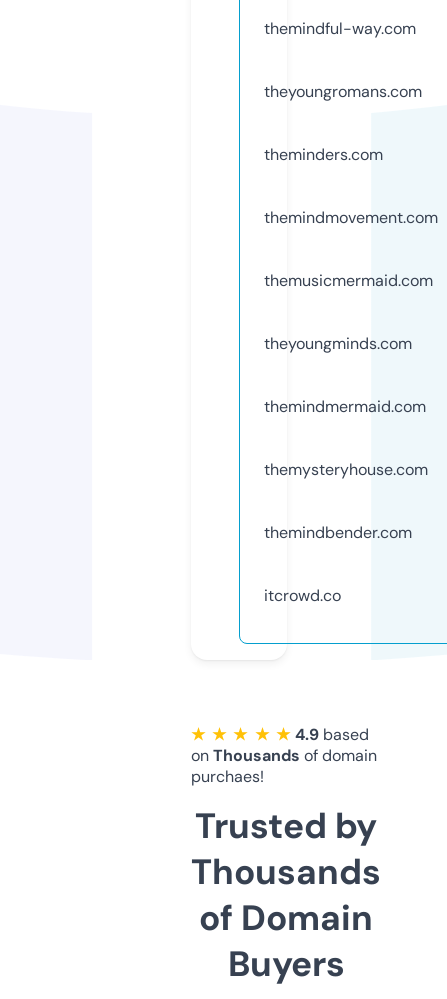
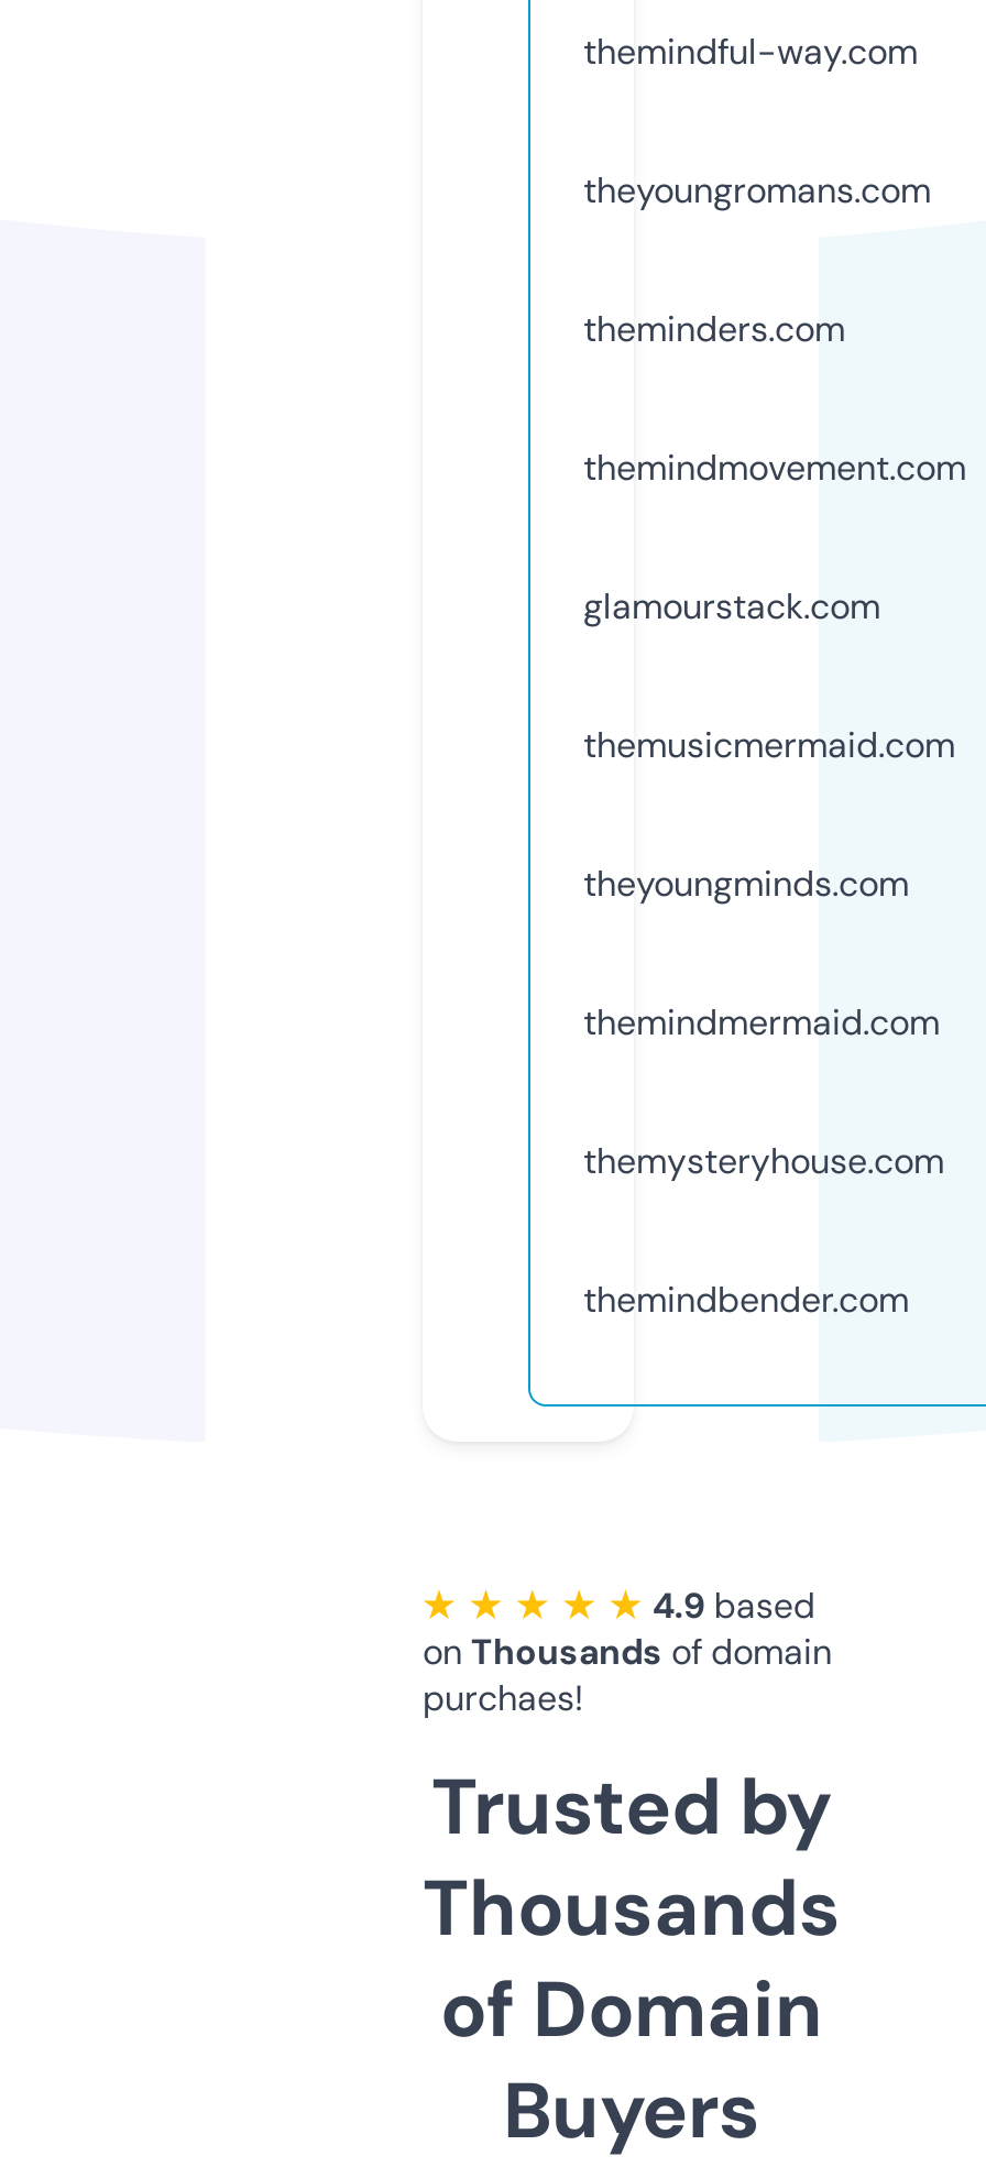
+ glamourstack.com

moved down: themusicmermaid.com | theyoungminds.com | themindmermaid.com | themysteryhouse.com | themindbender.com

- itcrowd.co
